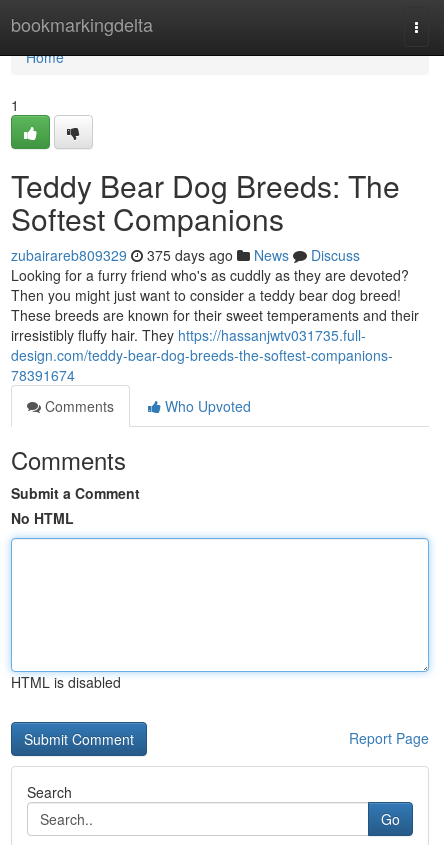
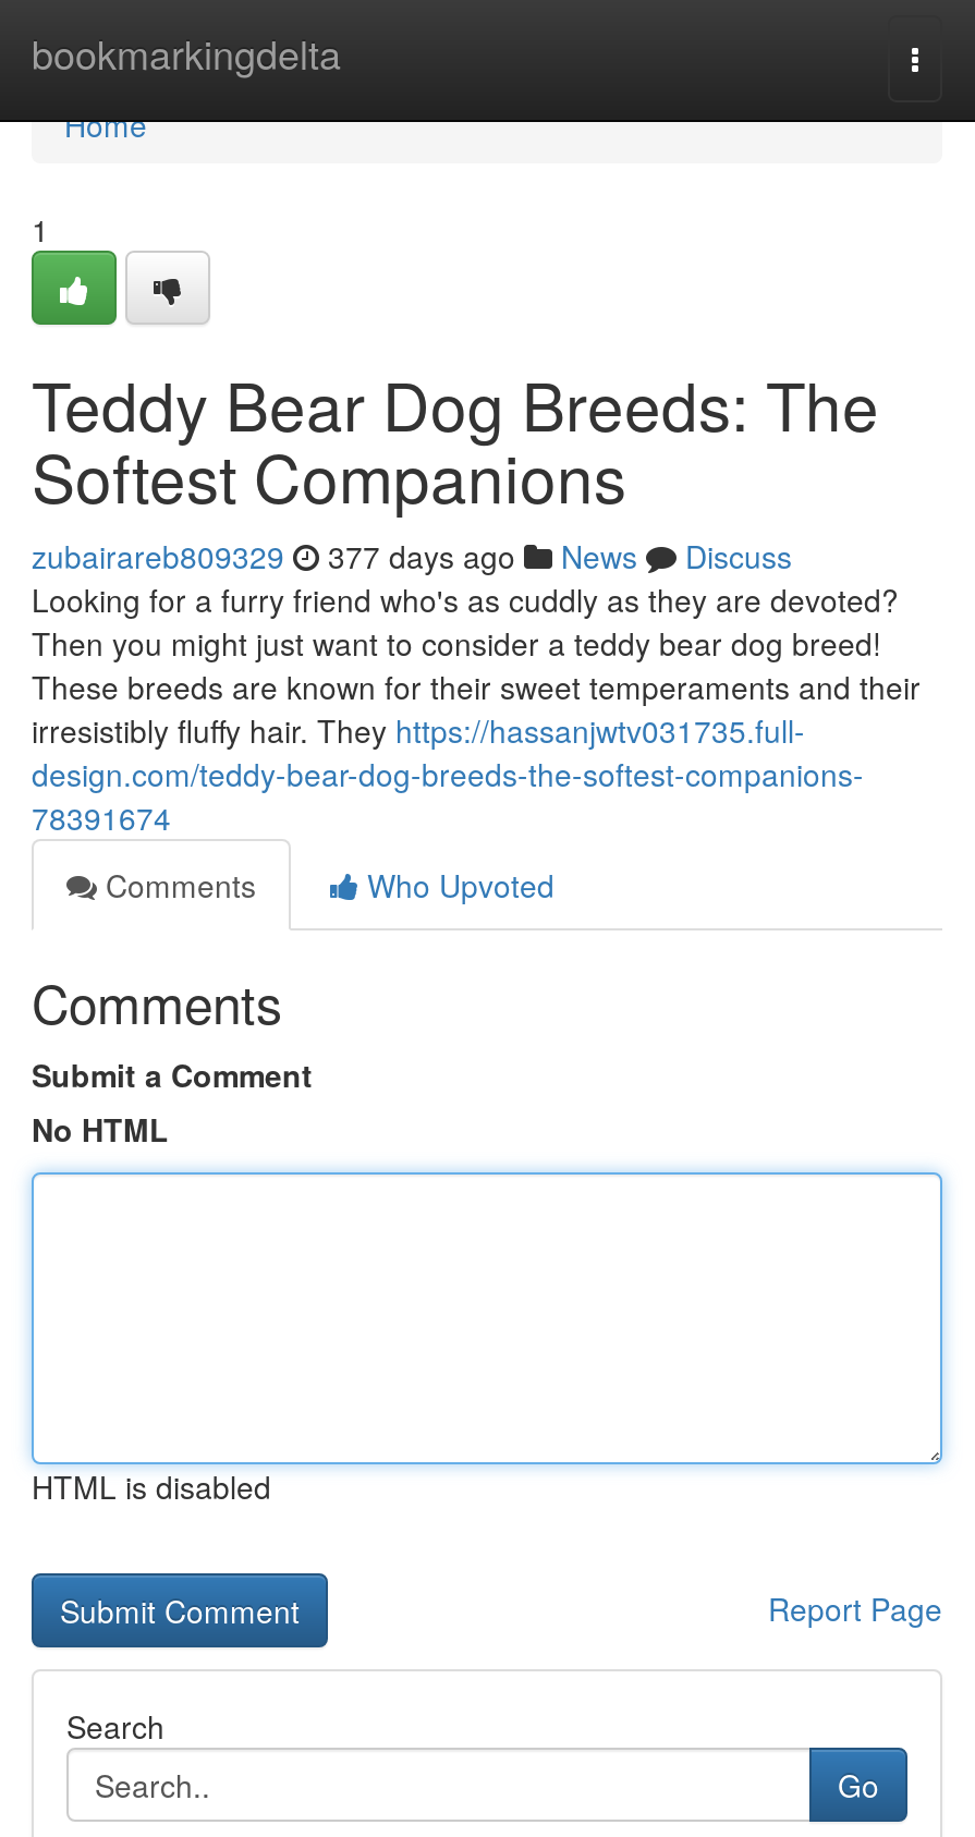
- zubairareb809329 375 days ago News Discuss
+ zubairareb809329 377 days ago News Discuss
